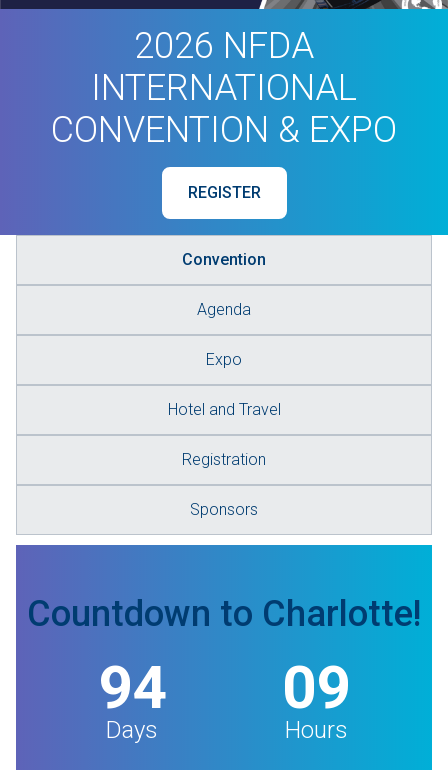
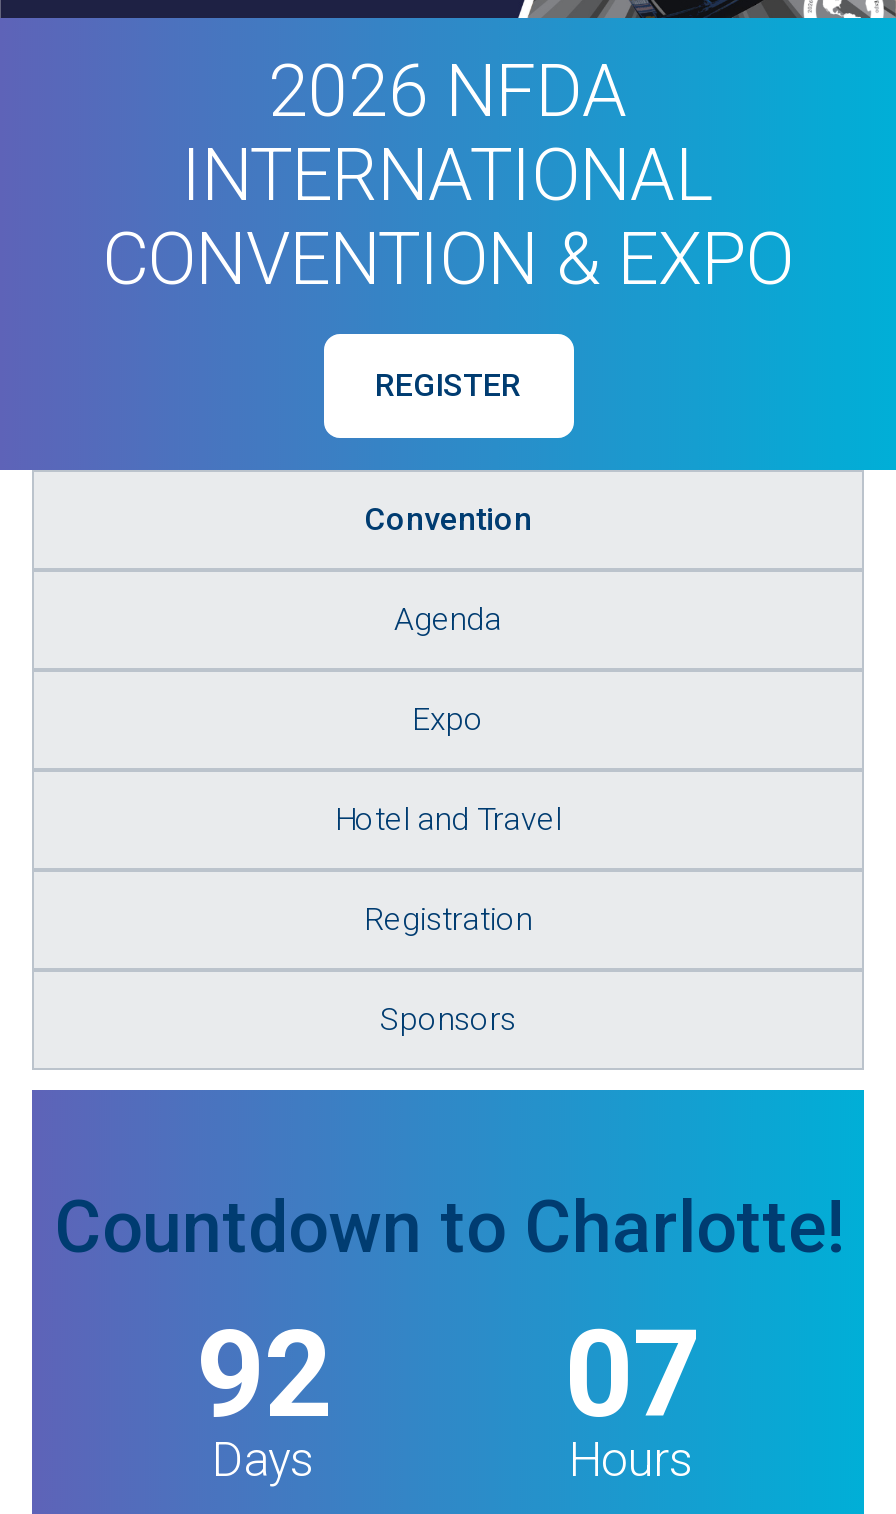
- 94
+ 92

- 09
+ 07
